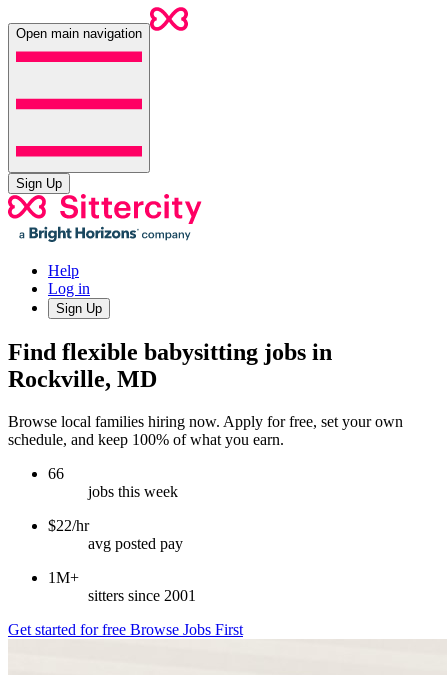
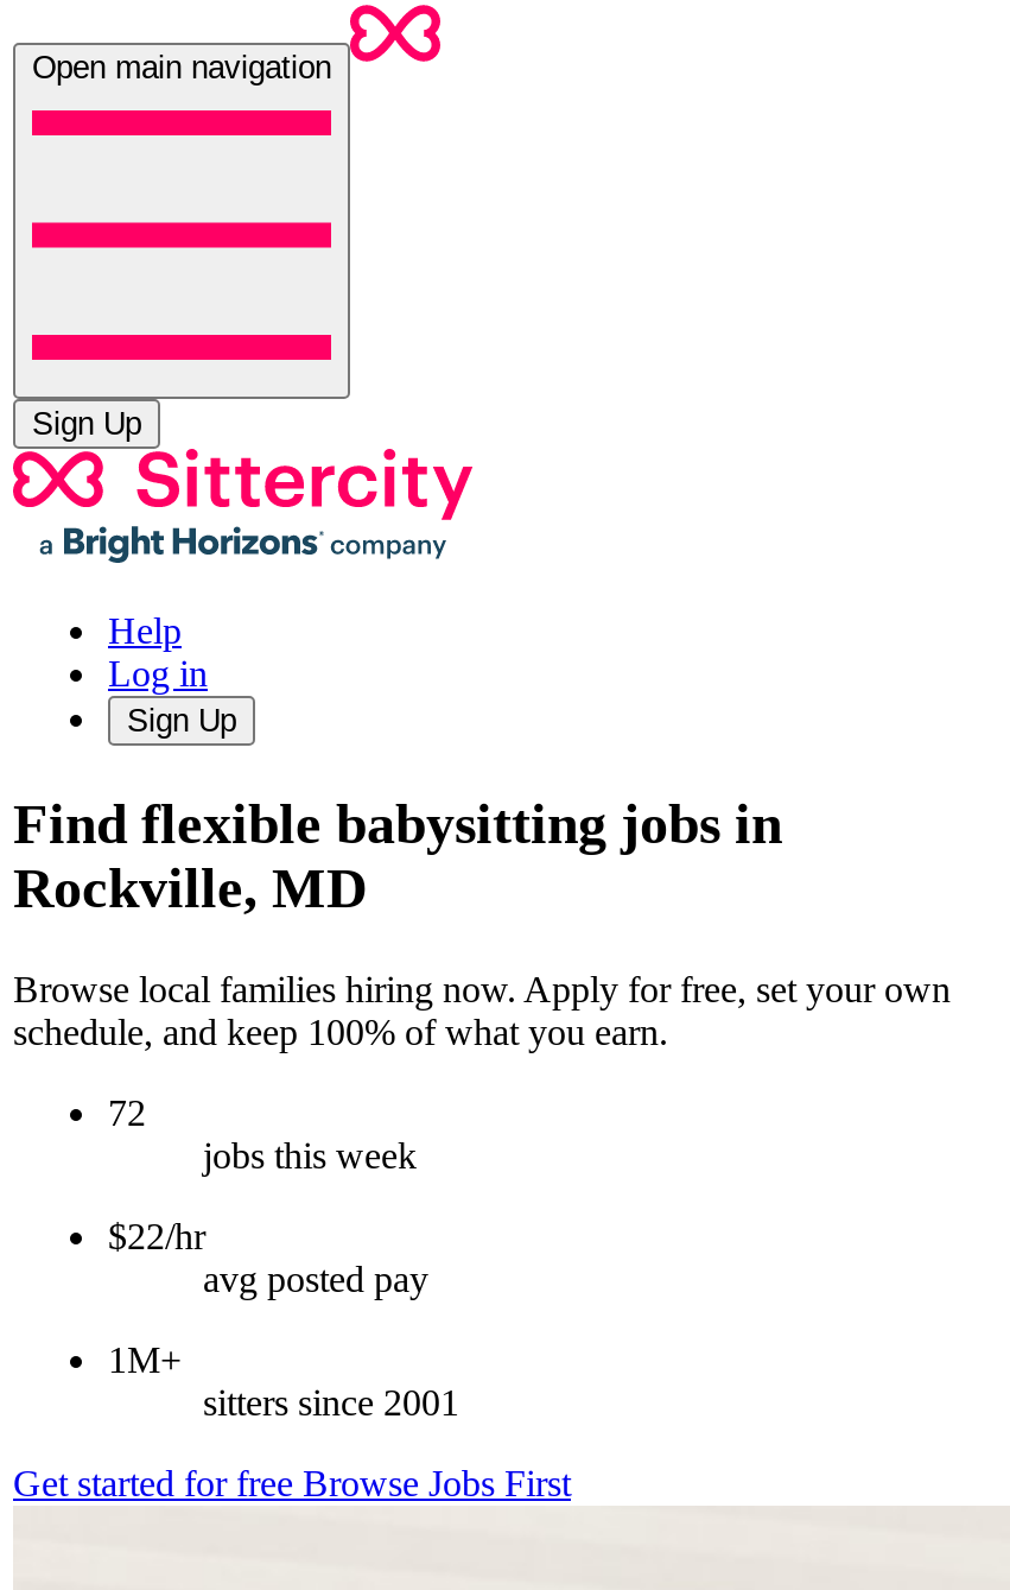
- 66
+ 72
